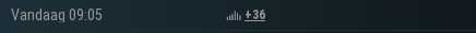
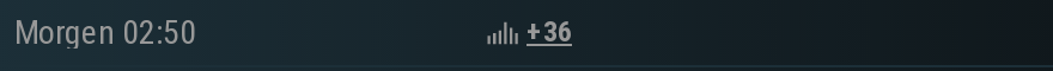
- Vandaag 09:05
+ Morgen 02:50
